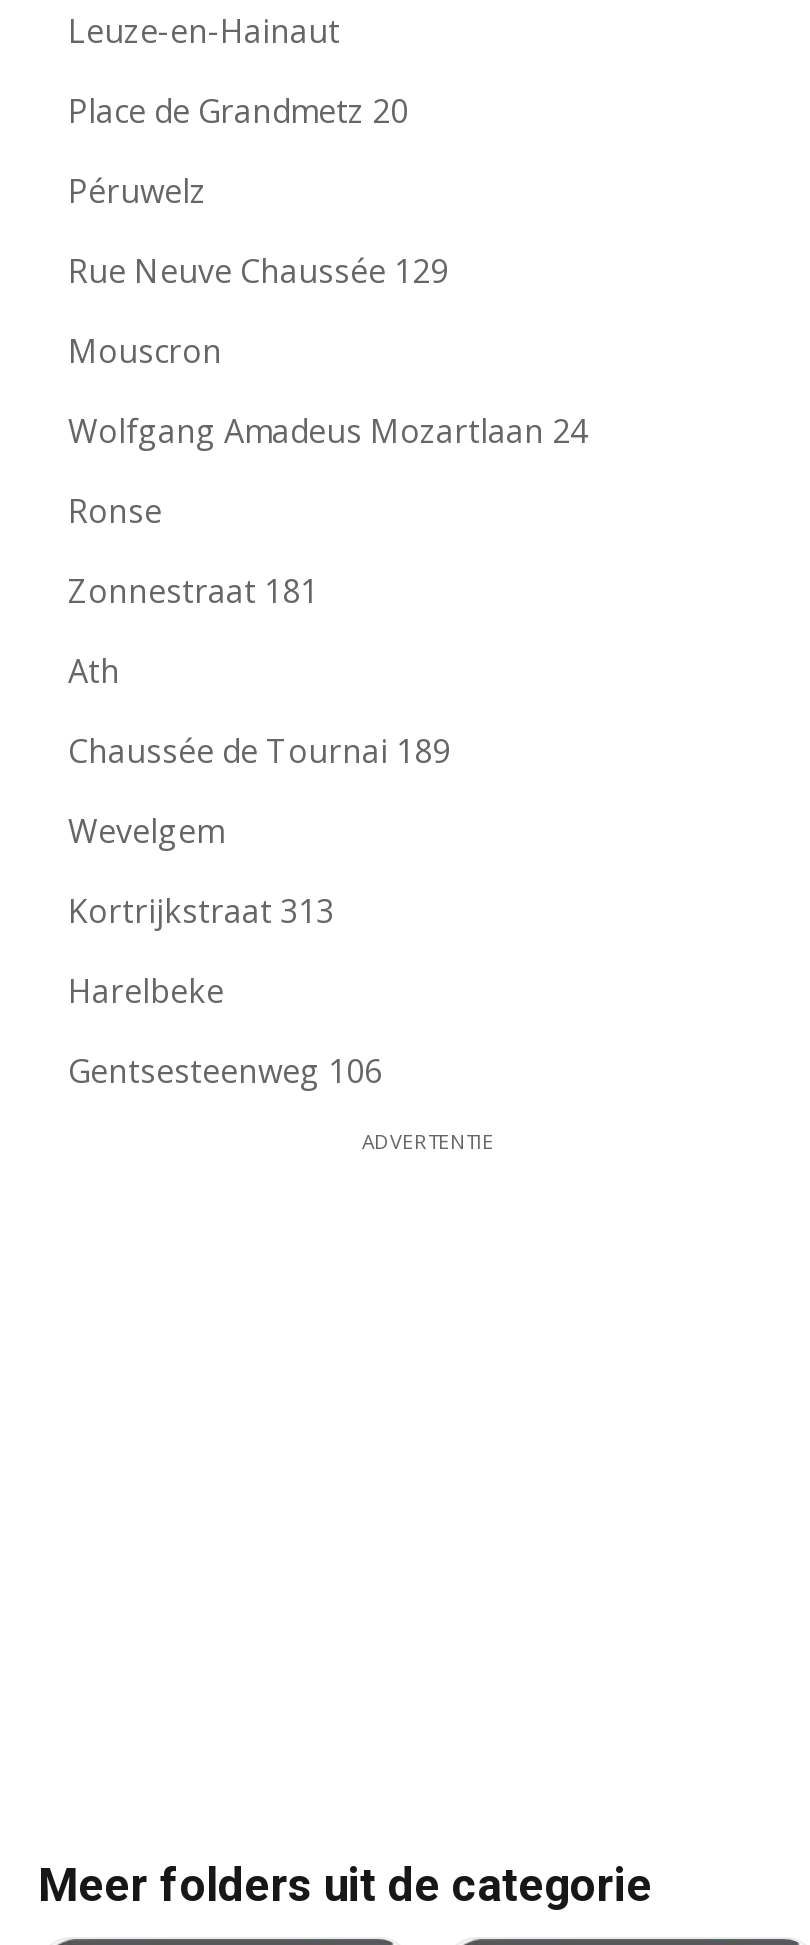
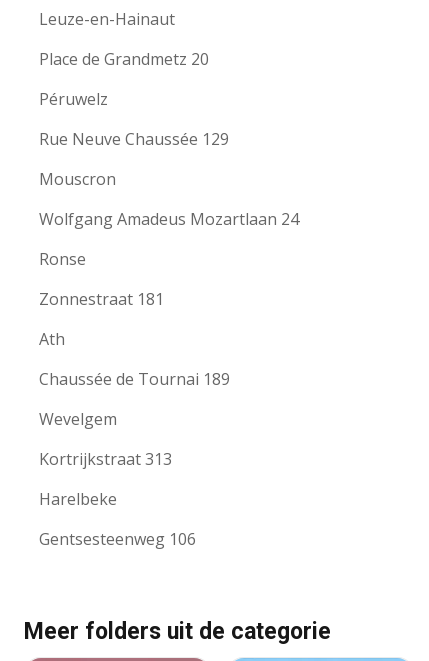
- ADVERTENTIE
